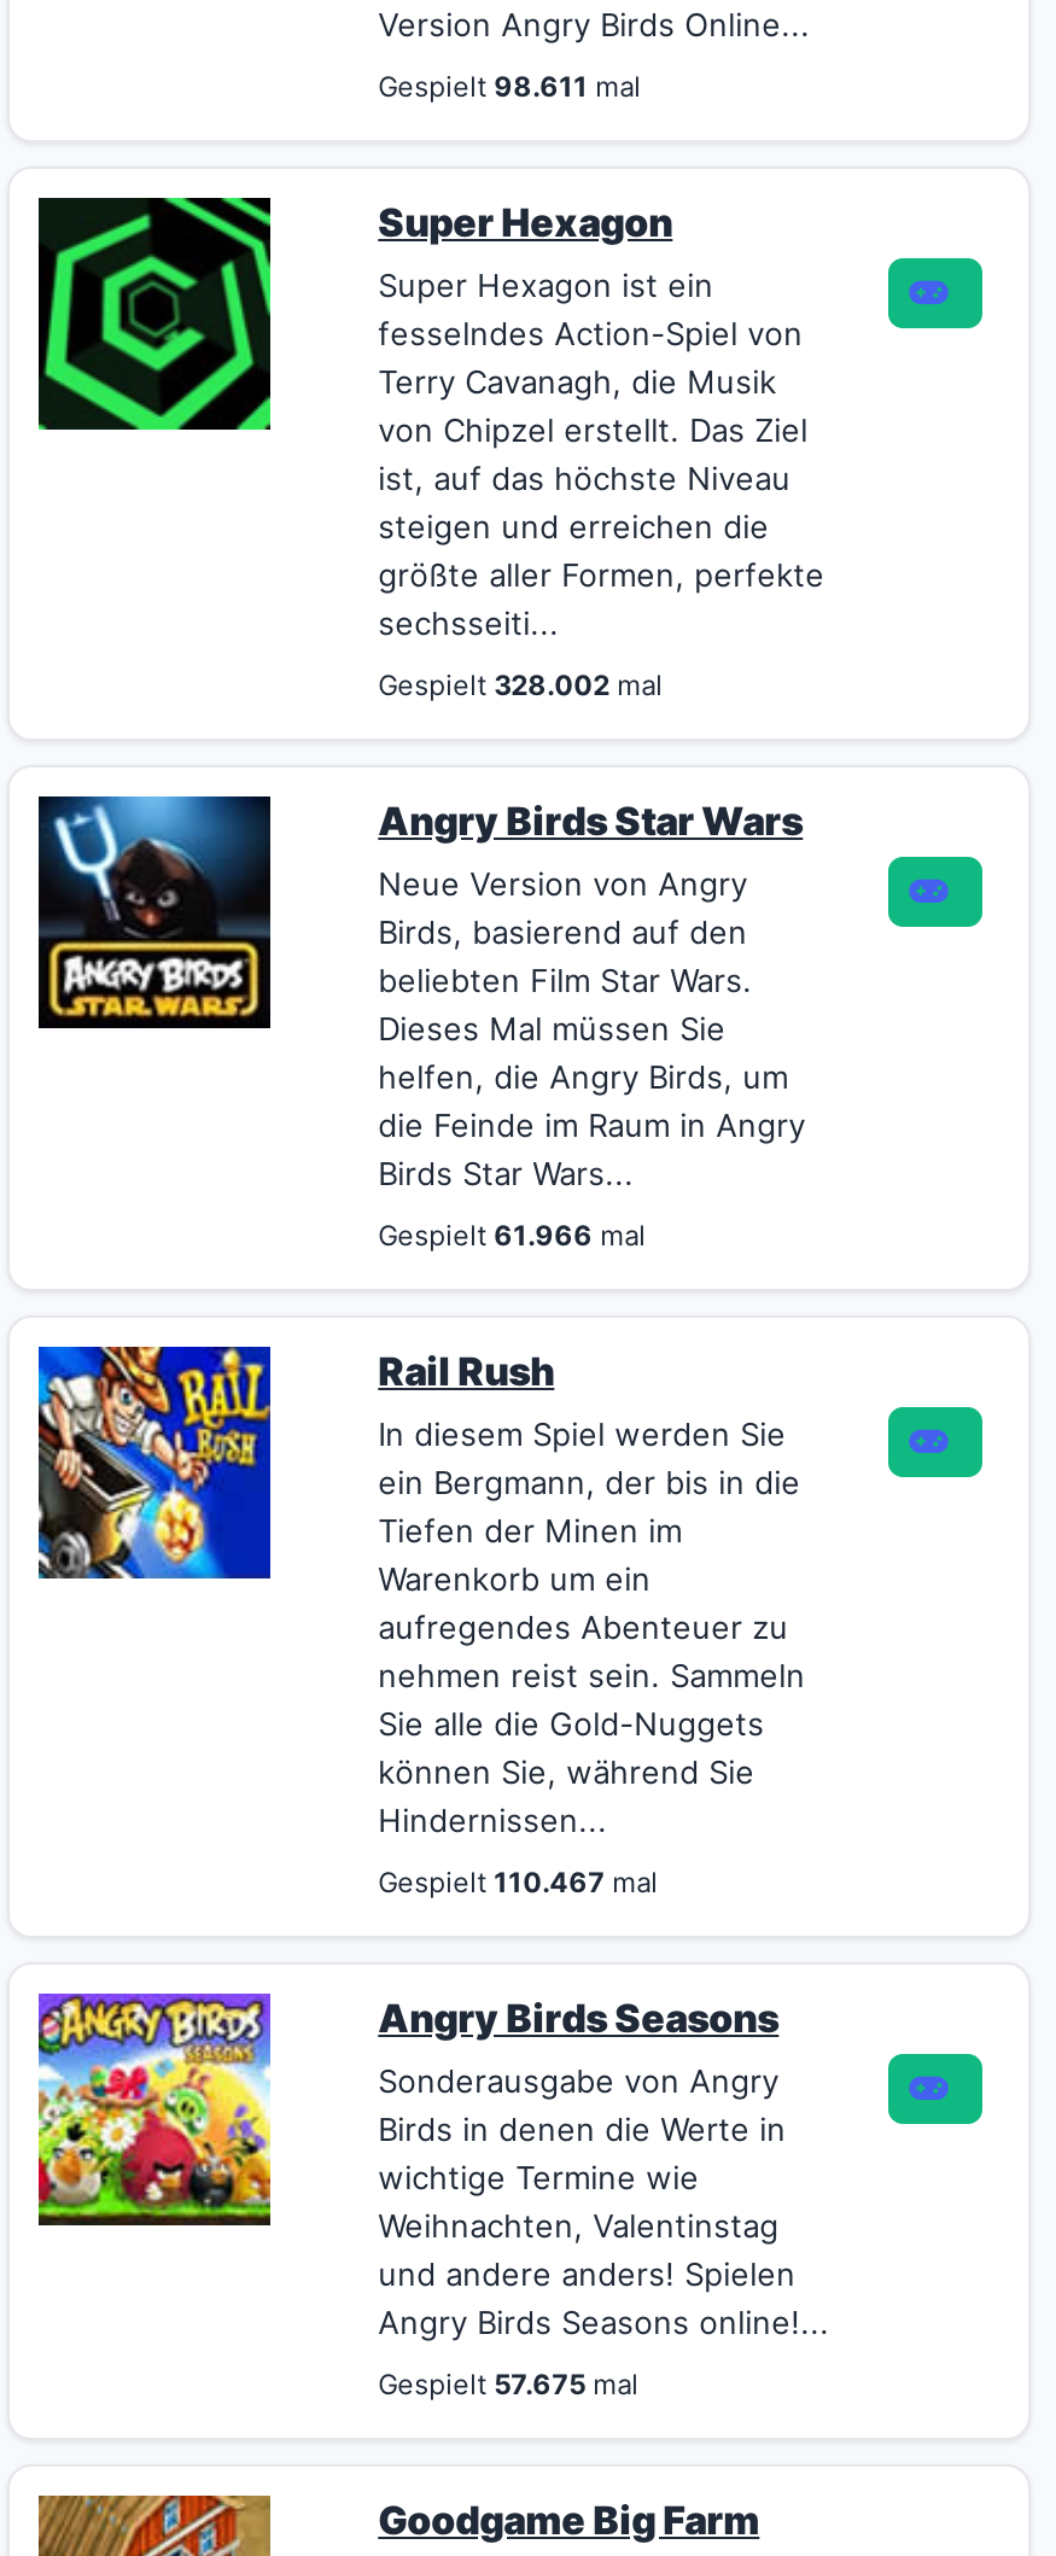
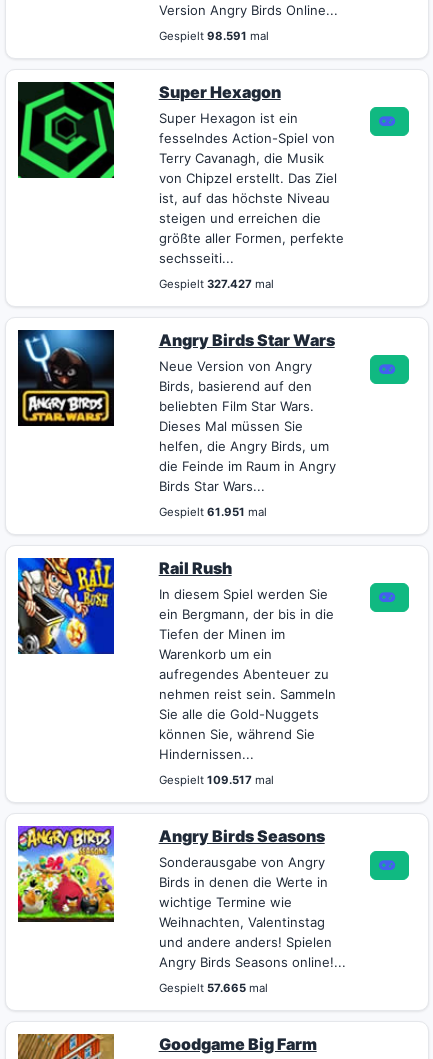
- Gespielt 98.611 mal
+ Gespielt 98.591 mal

- Gespielt 328.002 mal
+ Gespielt 327.427 mal

- Gespielt 61.966 mal
+ Gespielt 61.951 mal

- Gespielt 110.467 mal
+ Gespielt 109.517 mal

- Gespielt 57.675 mal
+ Gespielt 57.665 mal
